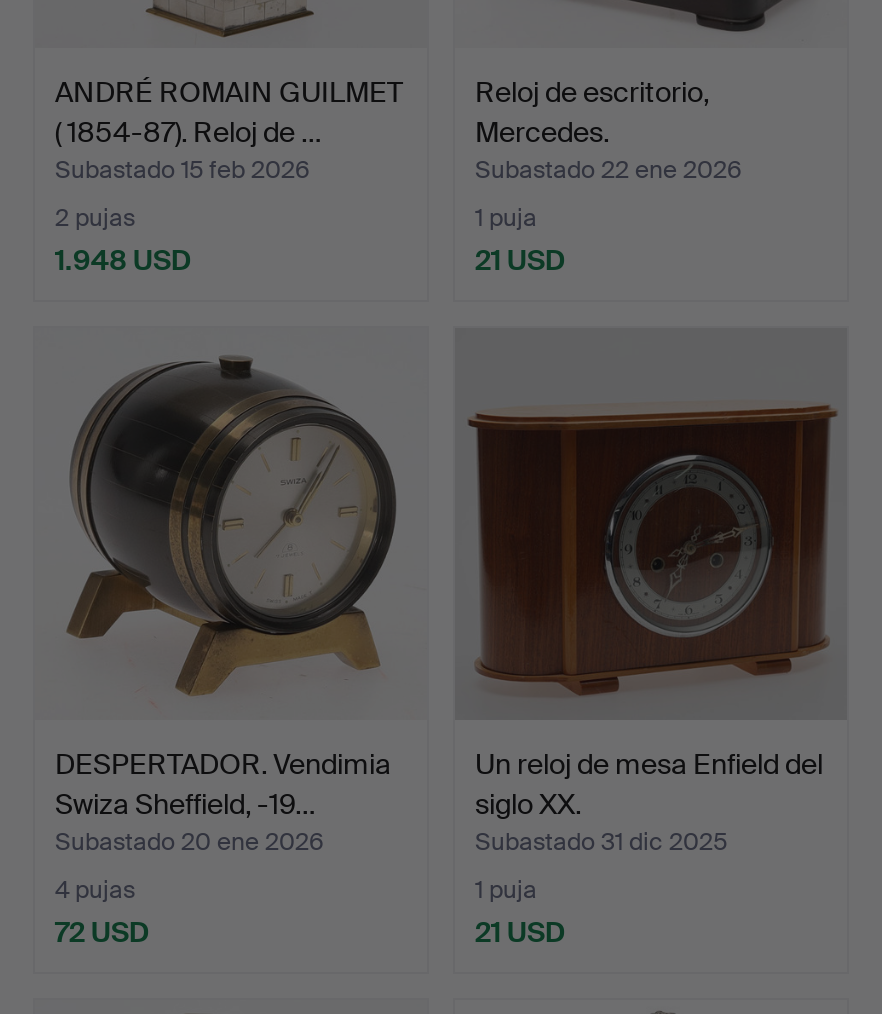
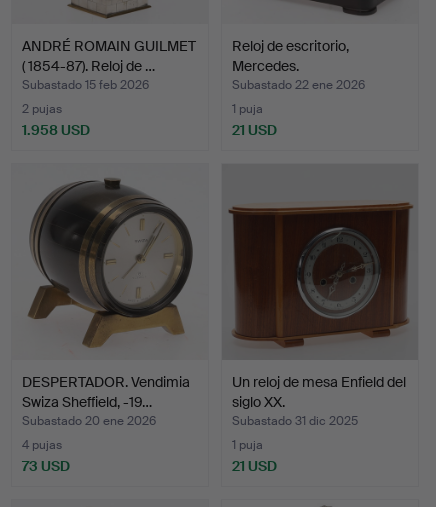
- 1.948 USD
+ 1.958 USD

- 72 USD
+ 73 USD
